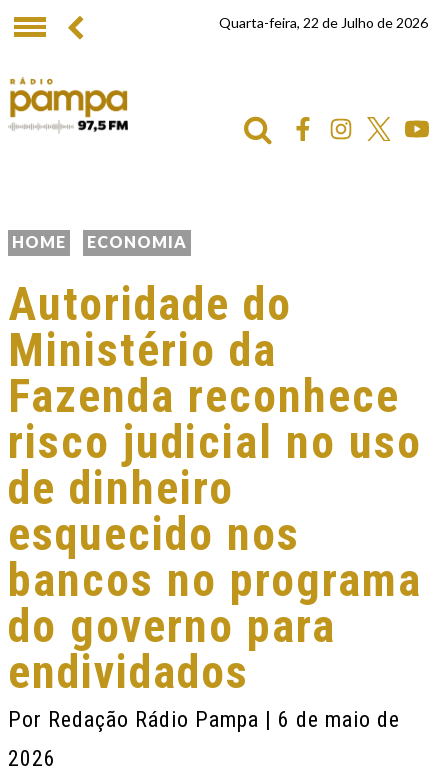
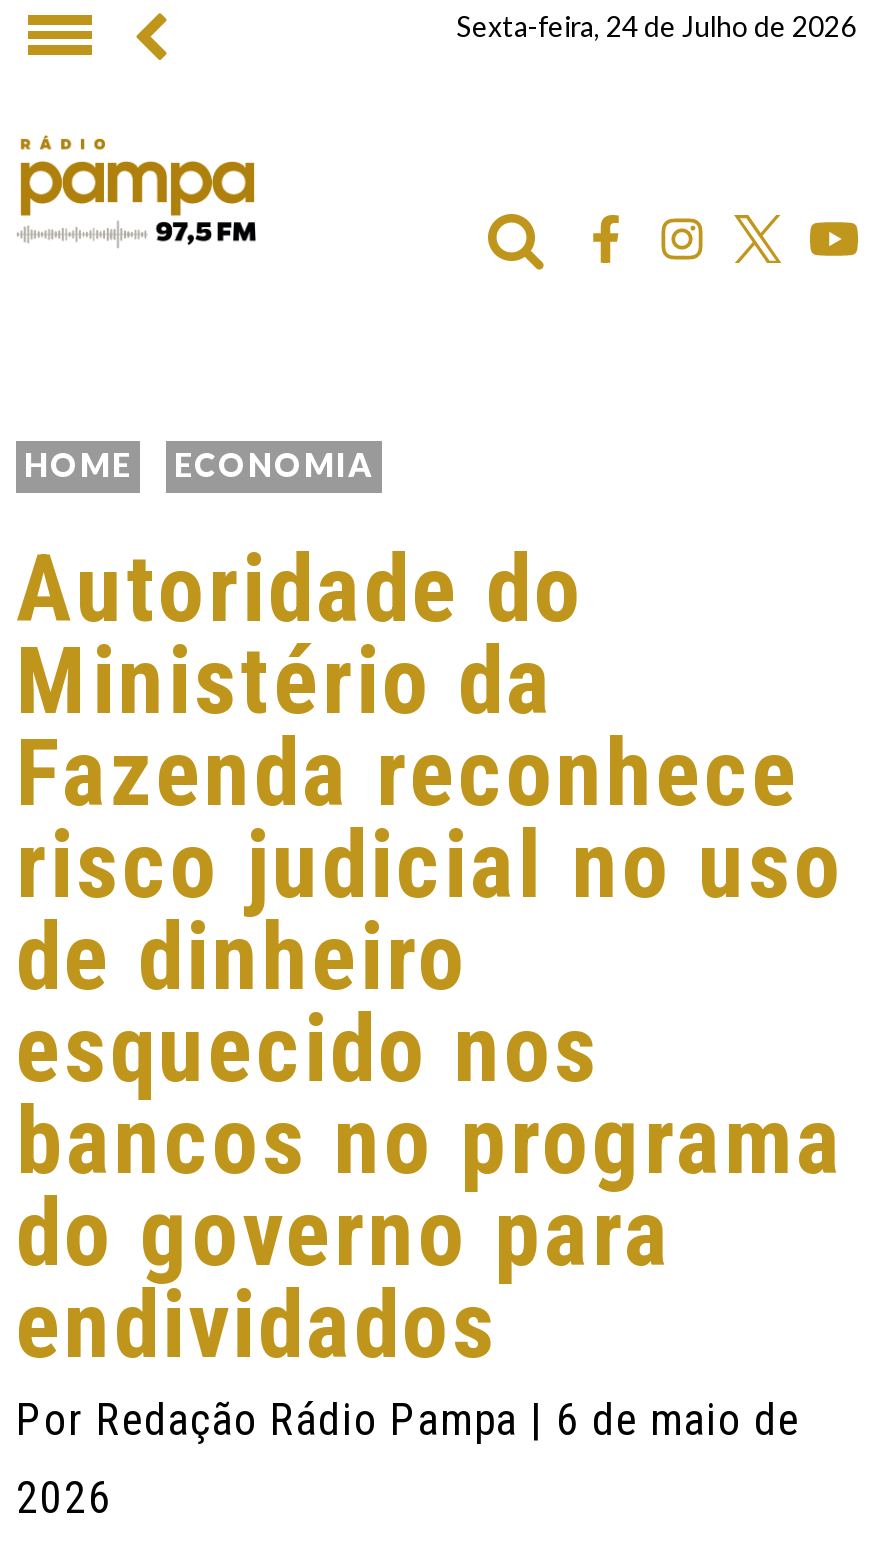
- Quarta-feira, 22 de Julho de 2026
+ Sexta-feira, 24 de Julho de 2026
